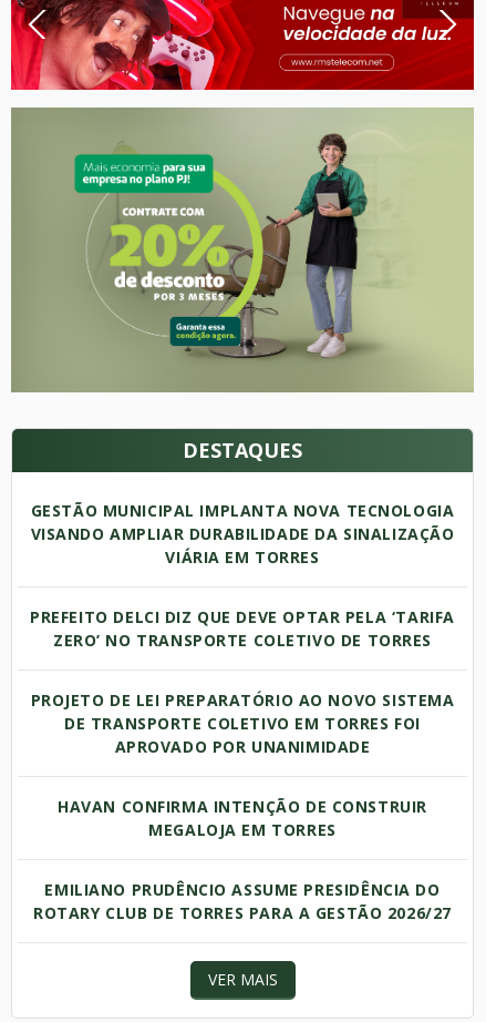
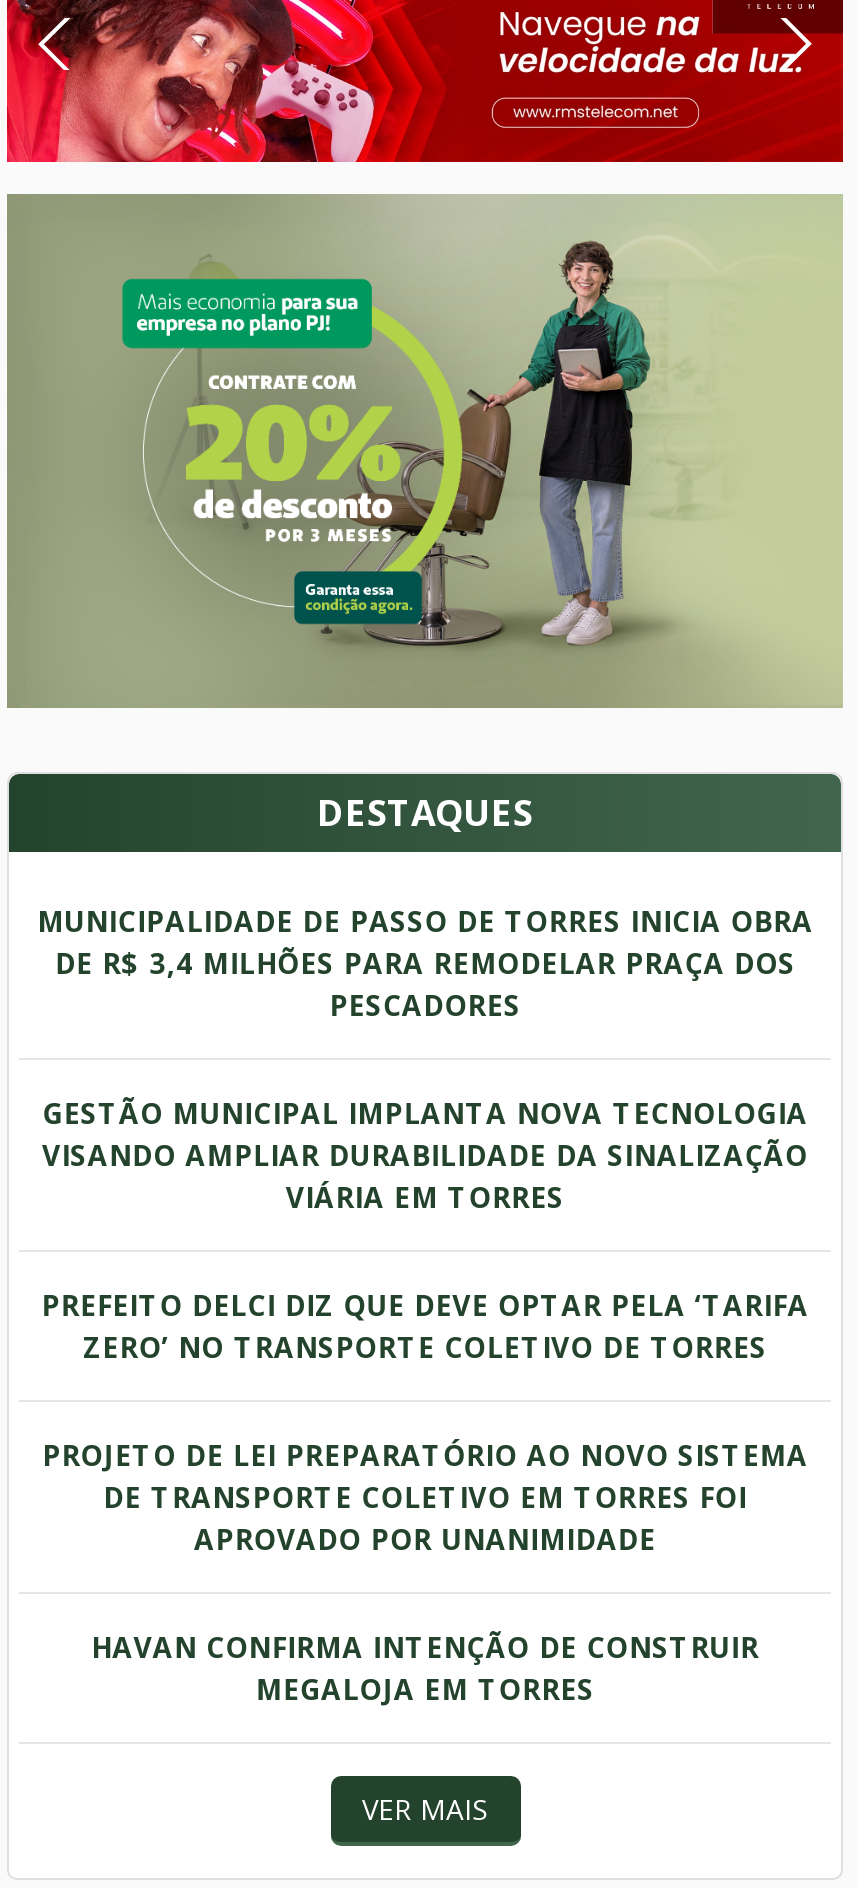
+ MUNICIPALIDADE DE PASSO DE TORRES INICIA OBRA
+ DE R$ 3,4 MILHÕES PARA REMODELAR PRAÇA DOS
+ PESCADORES

moved down: GESTÃO MUNICIPAL IMPLANTA NOVA TECNOLOGIA | VISANDO AMPLIAR DURABILIDADE DA SINALIZAÇÃO | VIÁRIA EM TORRES | ... | HAVAN CONFIRMA INTENÇÃO DE CONSTRUIR | MEGALOJA EM TORRES

- EMILIANO PRUDÊNCIO ASSUME PRESIDÊNCIA DO
- ROTARY CLUB DE TORRES PARA A GESTÃO 2026/27
